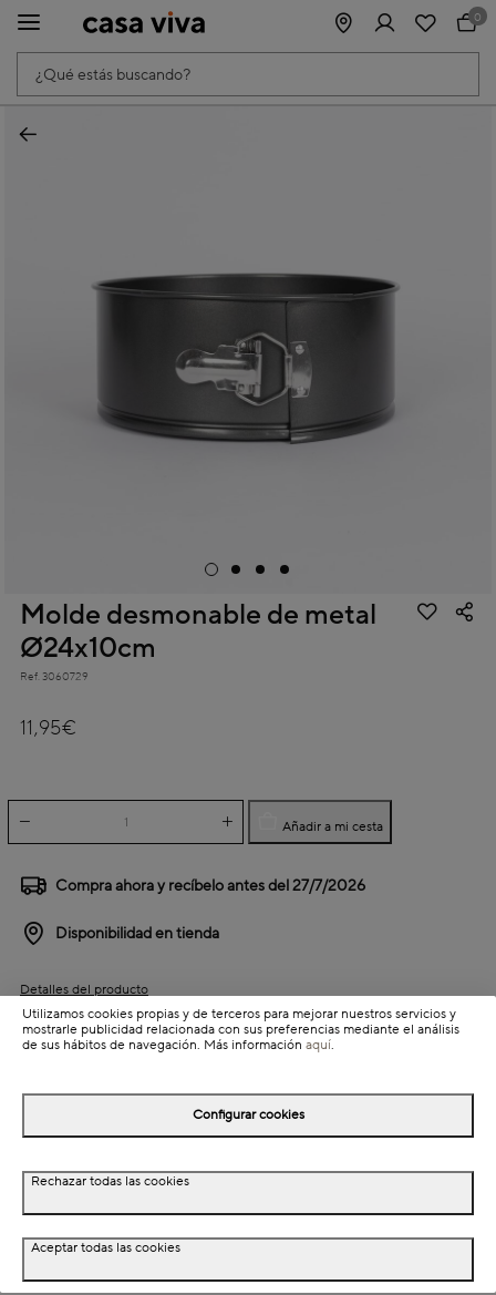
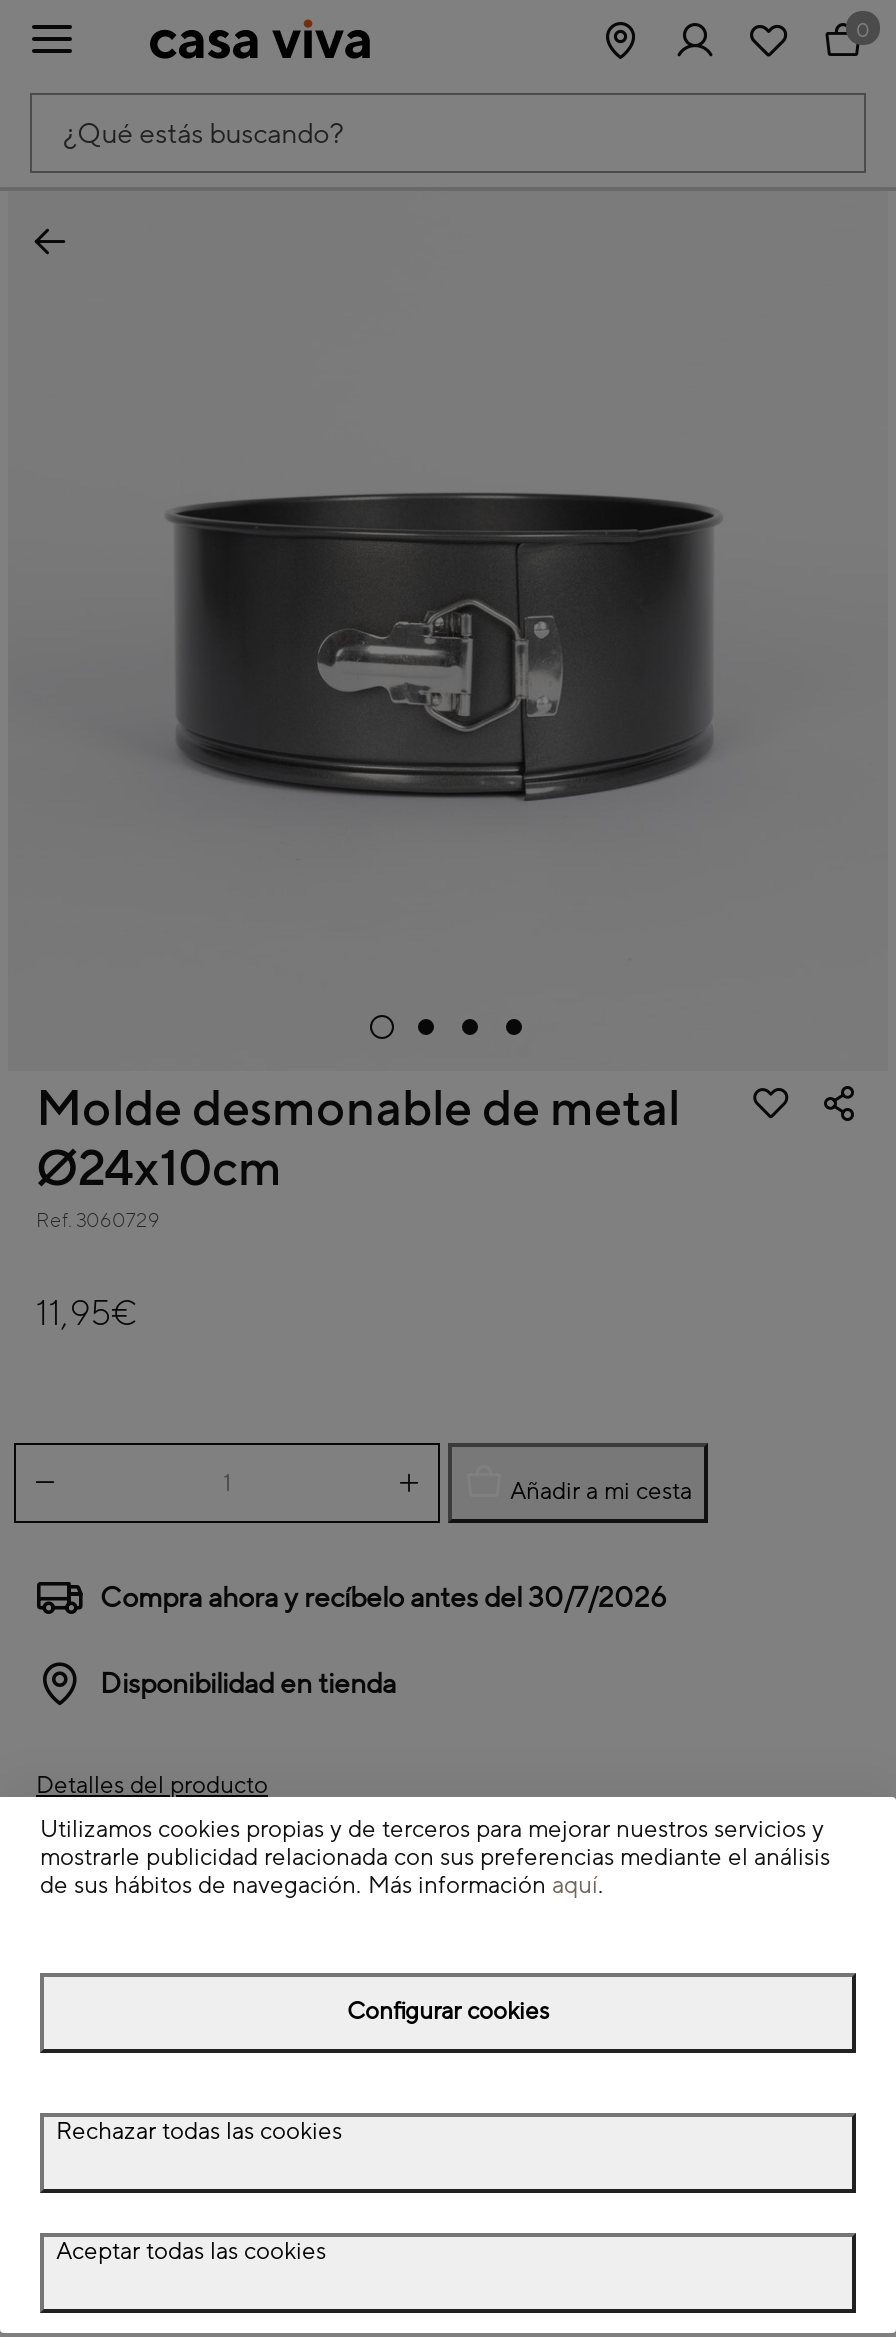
- Compra ahora y recíbelo antes del 27/7/2026
+ Compra ahora y recíbelo antes del 30/7/2026
